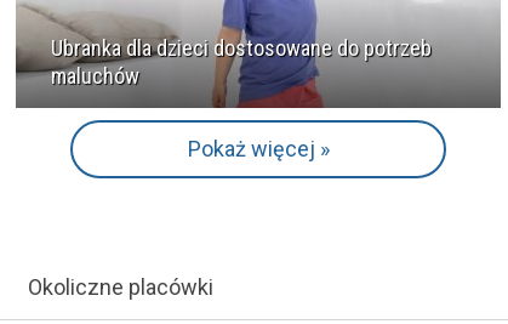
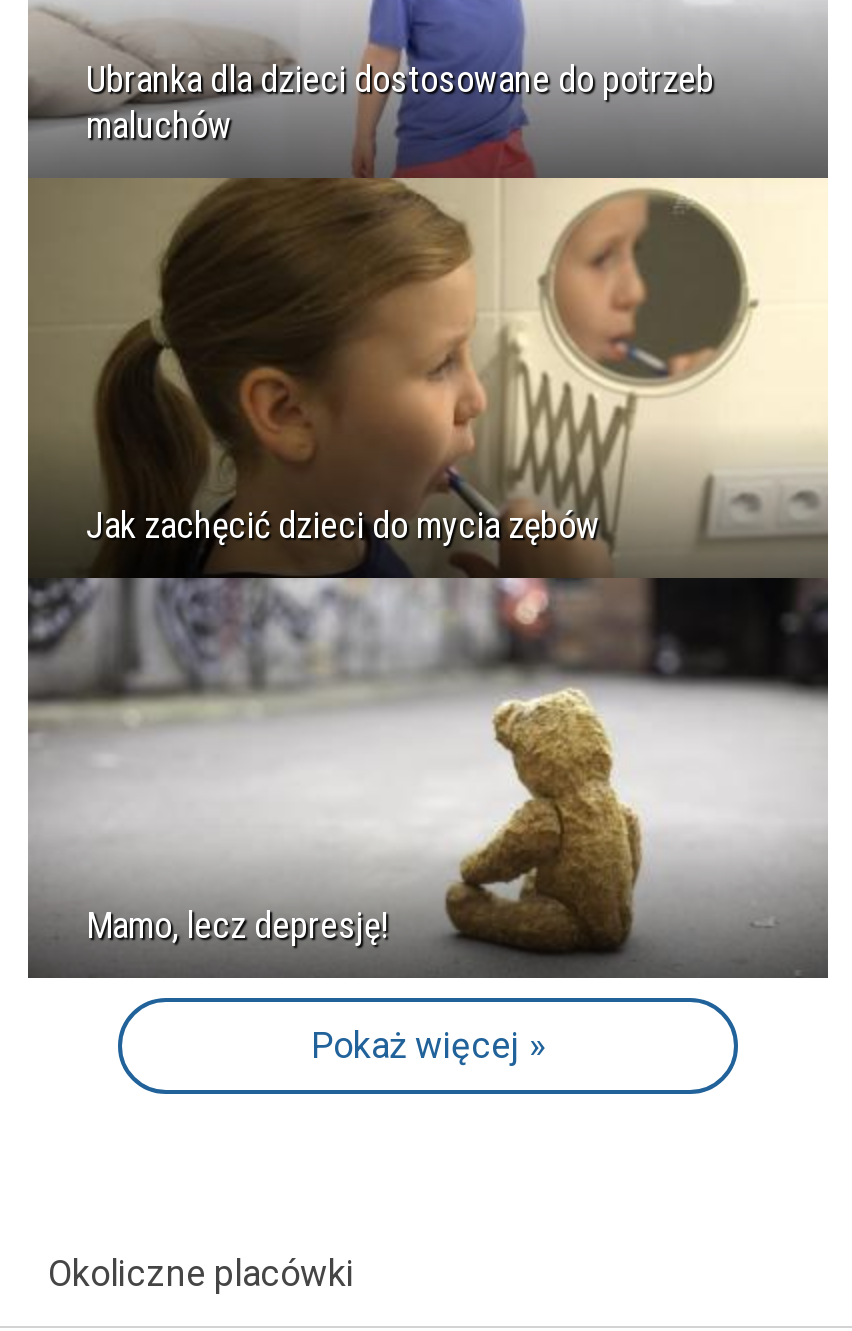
+ [image]
+ Jak zachęcić dzieci do mycia zębów

+ Mamo, lecz depresję!
